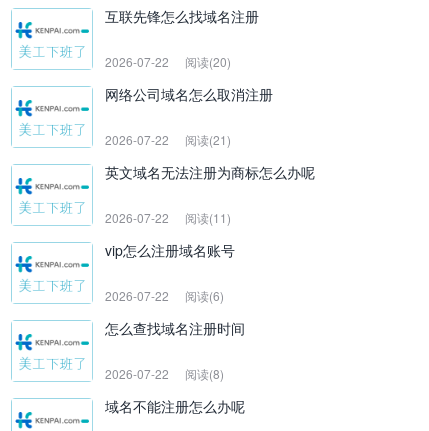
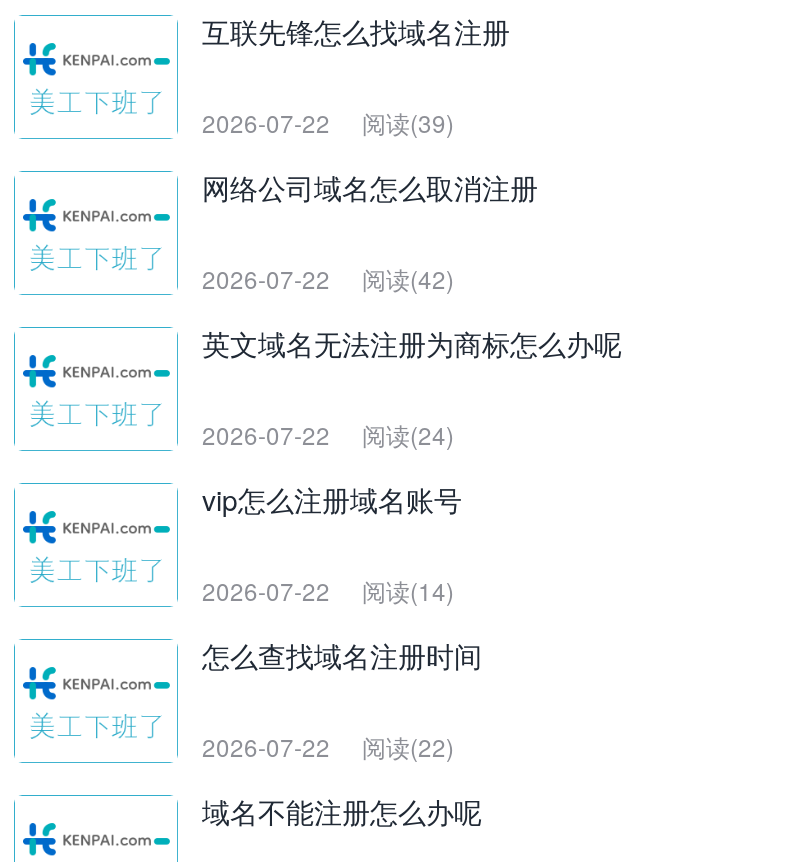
- 2026-07-22 阅读(20)
+ 2026-07-22 阅读(39)

- 2026-07-22 阅读(21)
+ 2026-07-22 阅读(42)

- 2026-07-22 阅读(11)
+ 2026-07-22 阅读(24)

- 2026-07-22 阅读(6)
+ 2026-07-22 阅读(14)

- 2026-07-22 阅读(8)
+ 2026-07-22 阅读(22)
